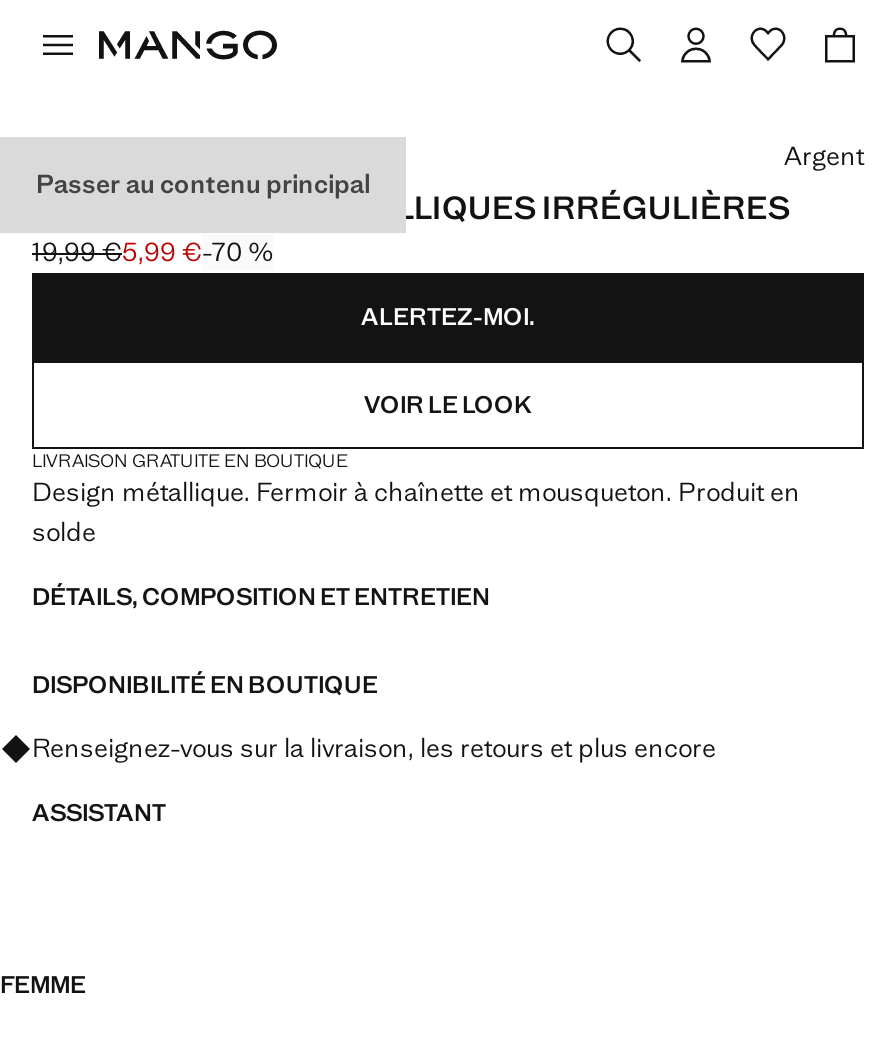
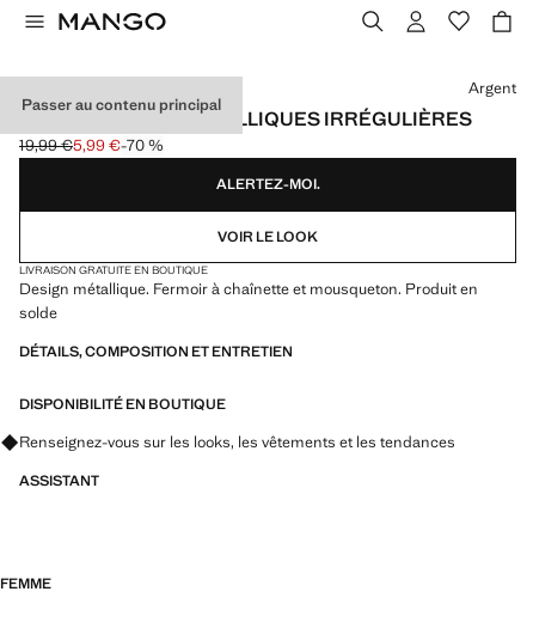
- Renseignez-vous sur la livraison, les retours et plus encore
+ Renseignez-vous sur les looks, les vêtements et les tendances
